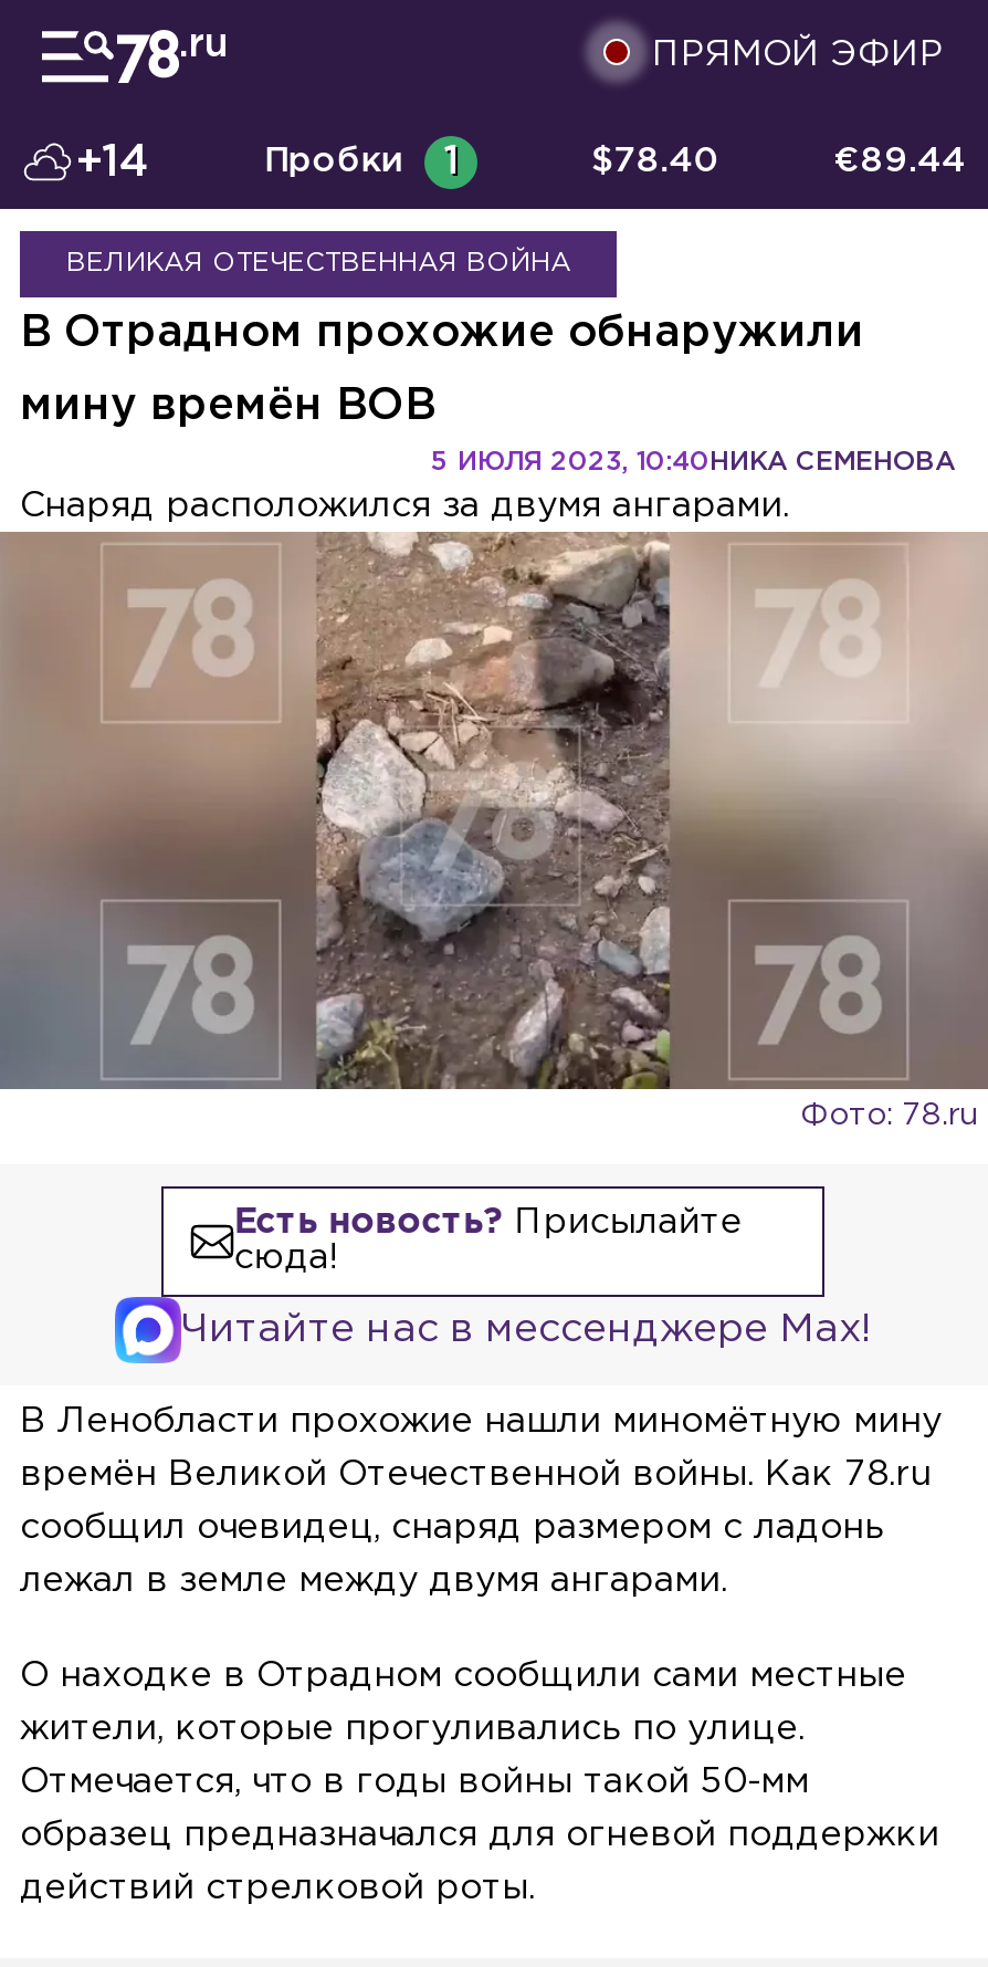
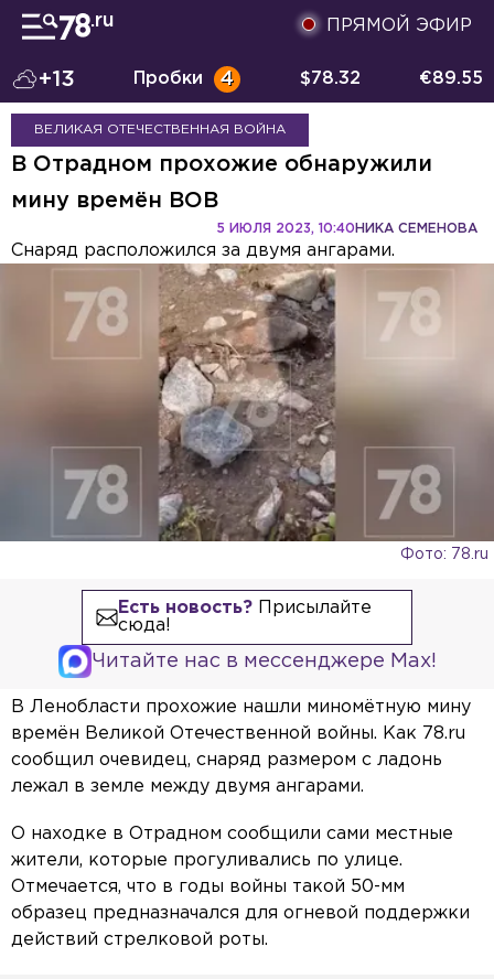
- +14
+ +13

- Пробки 1
+ Пробки 4

- $78.40
+ $78.32

- €89.44
+ €89.55
